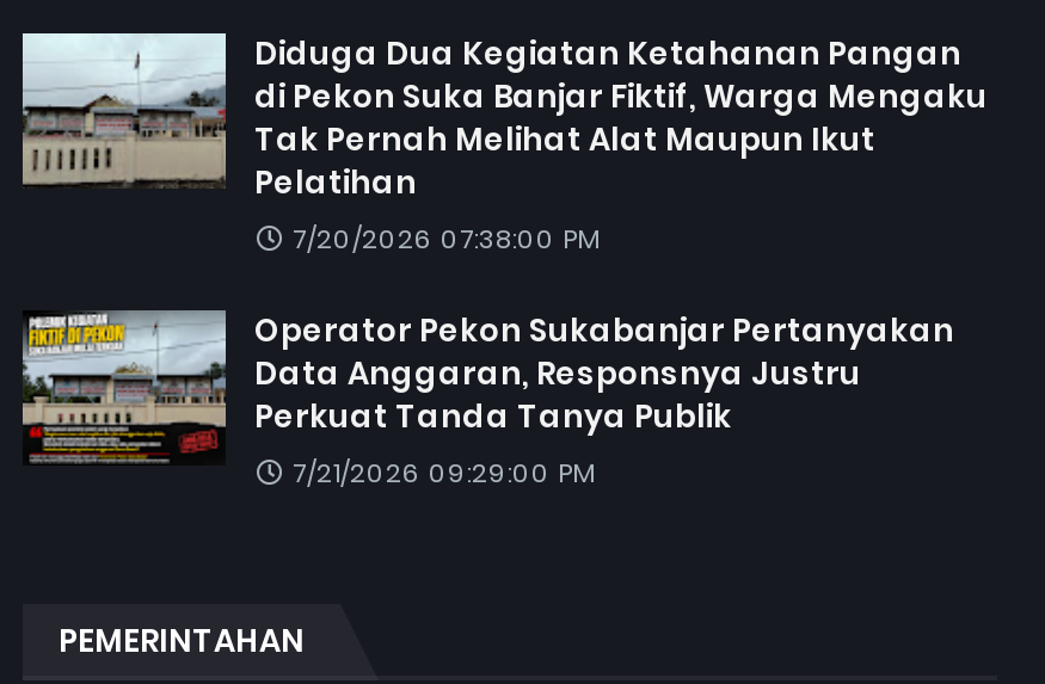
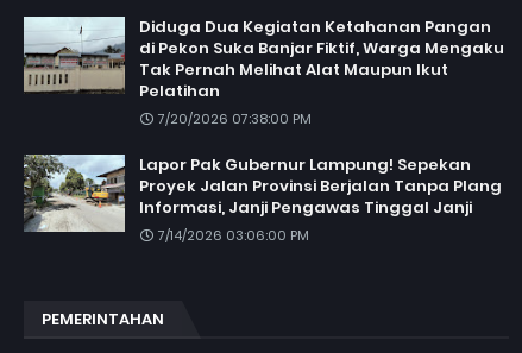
- [image]
- Operator Pekon Sukabanjar Pertanyakan
- Data Anggaran, Responsnya Justru
- Perkuat Tanda Tanya Publik
- 7/21/2026 09:29:00 PM
+ [image]
+ Lapor Pak Gubernur Lampung! Sepekan
+ Proyek Jalan Provinsi Berjalan Tanpa Plang
+ Informasi, Janji Pengawas Tinggal Janji
+ 7/14/2026 03:06:00 PM
